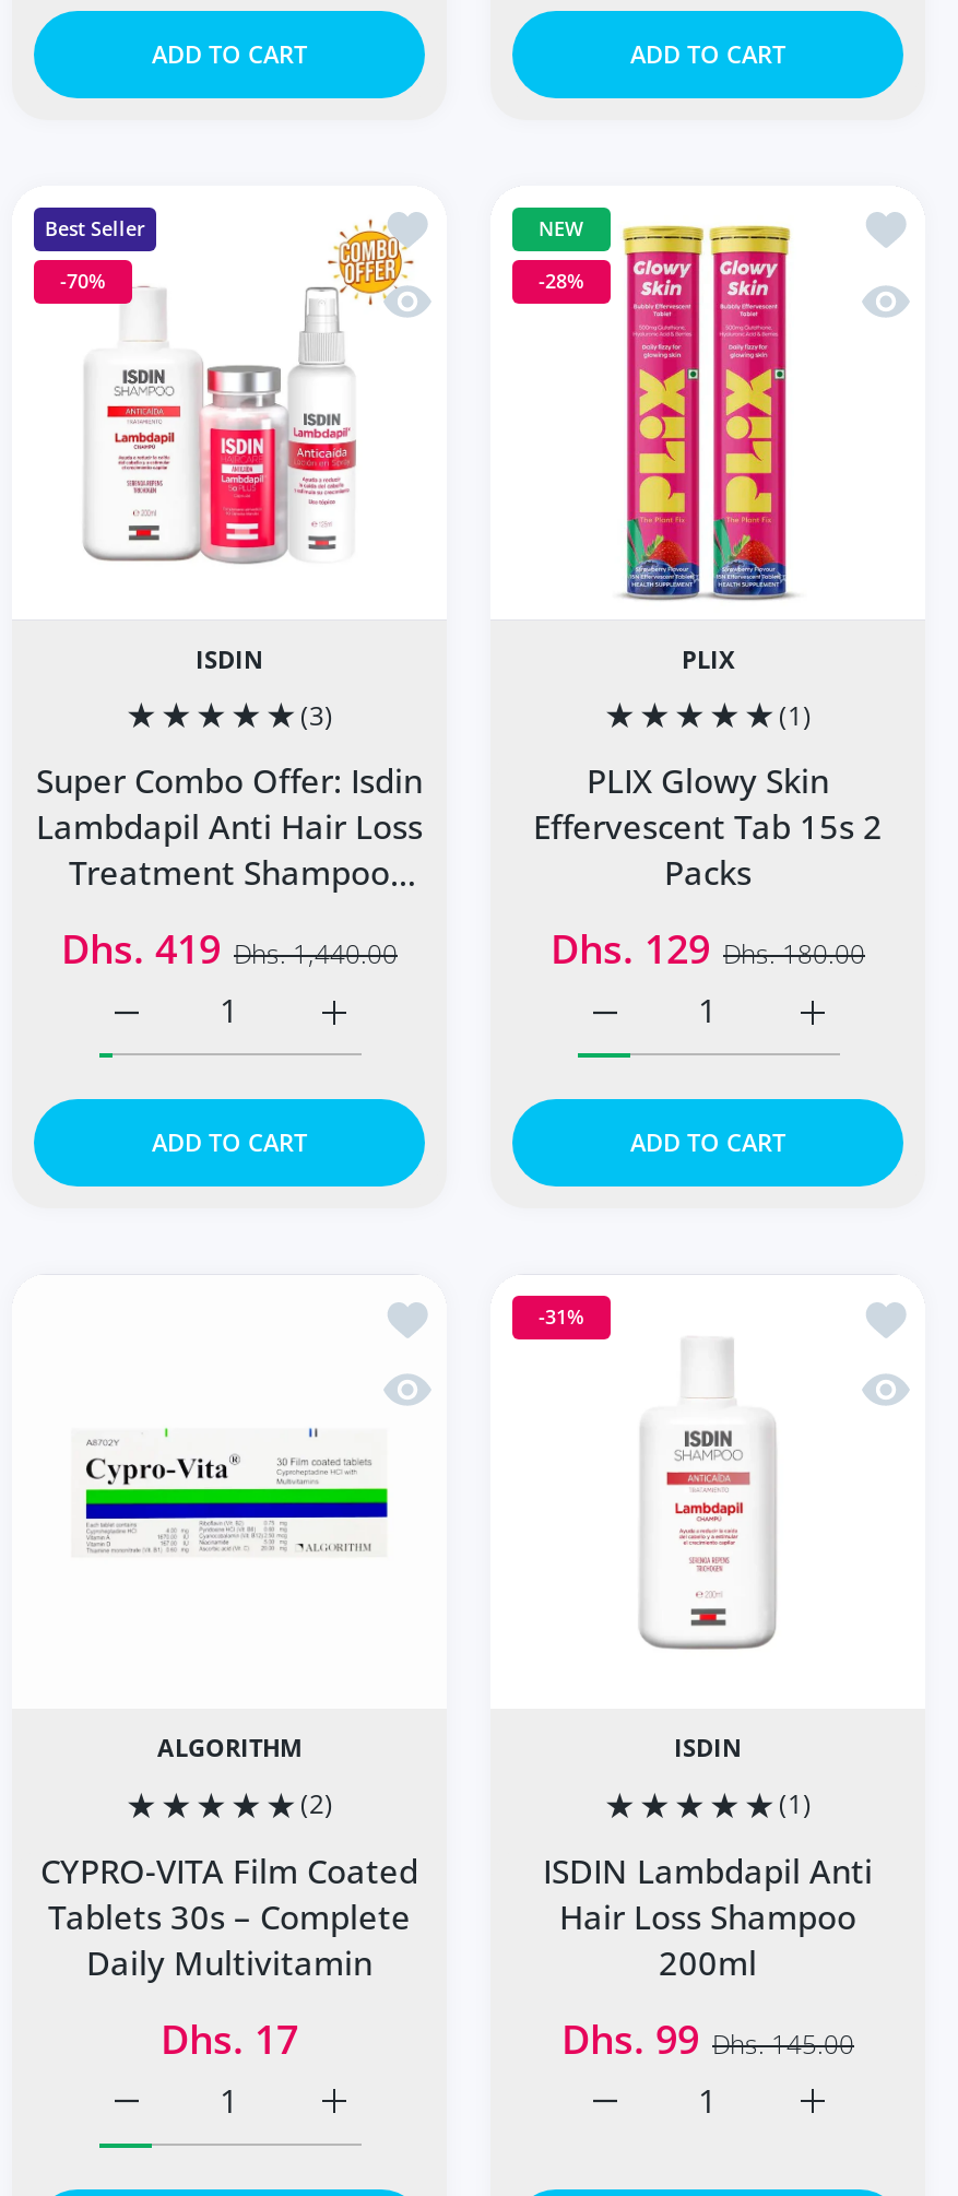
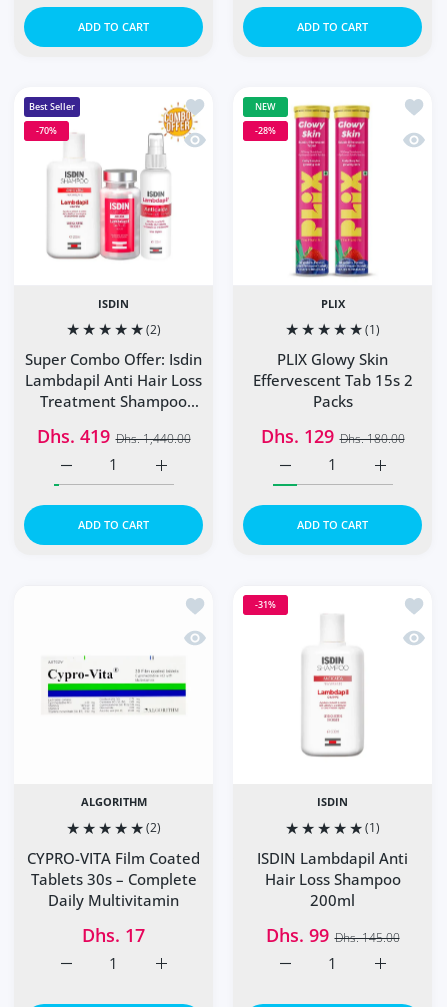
- (3)
+ (2)
